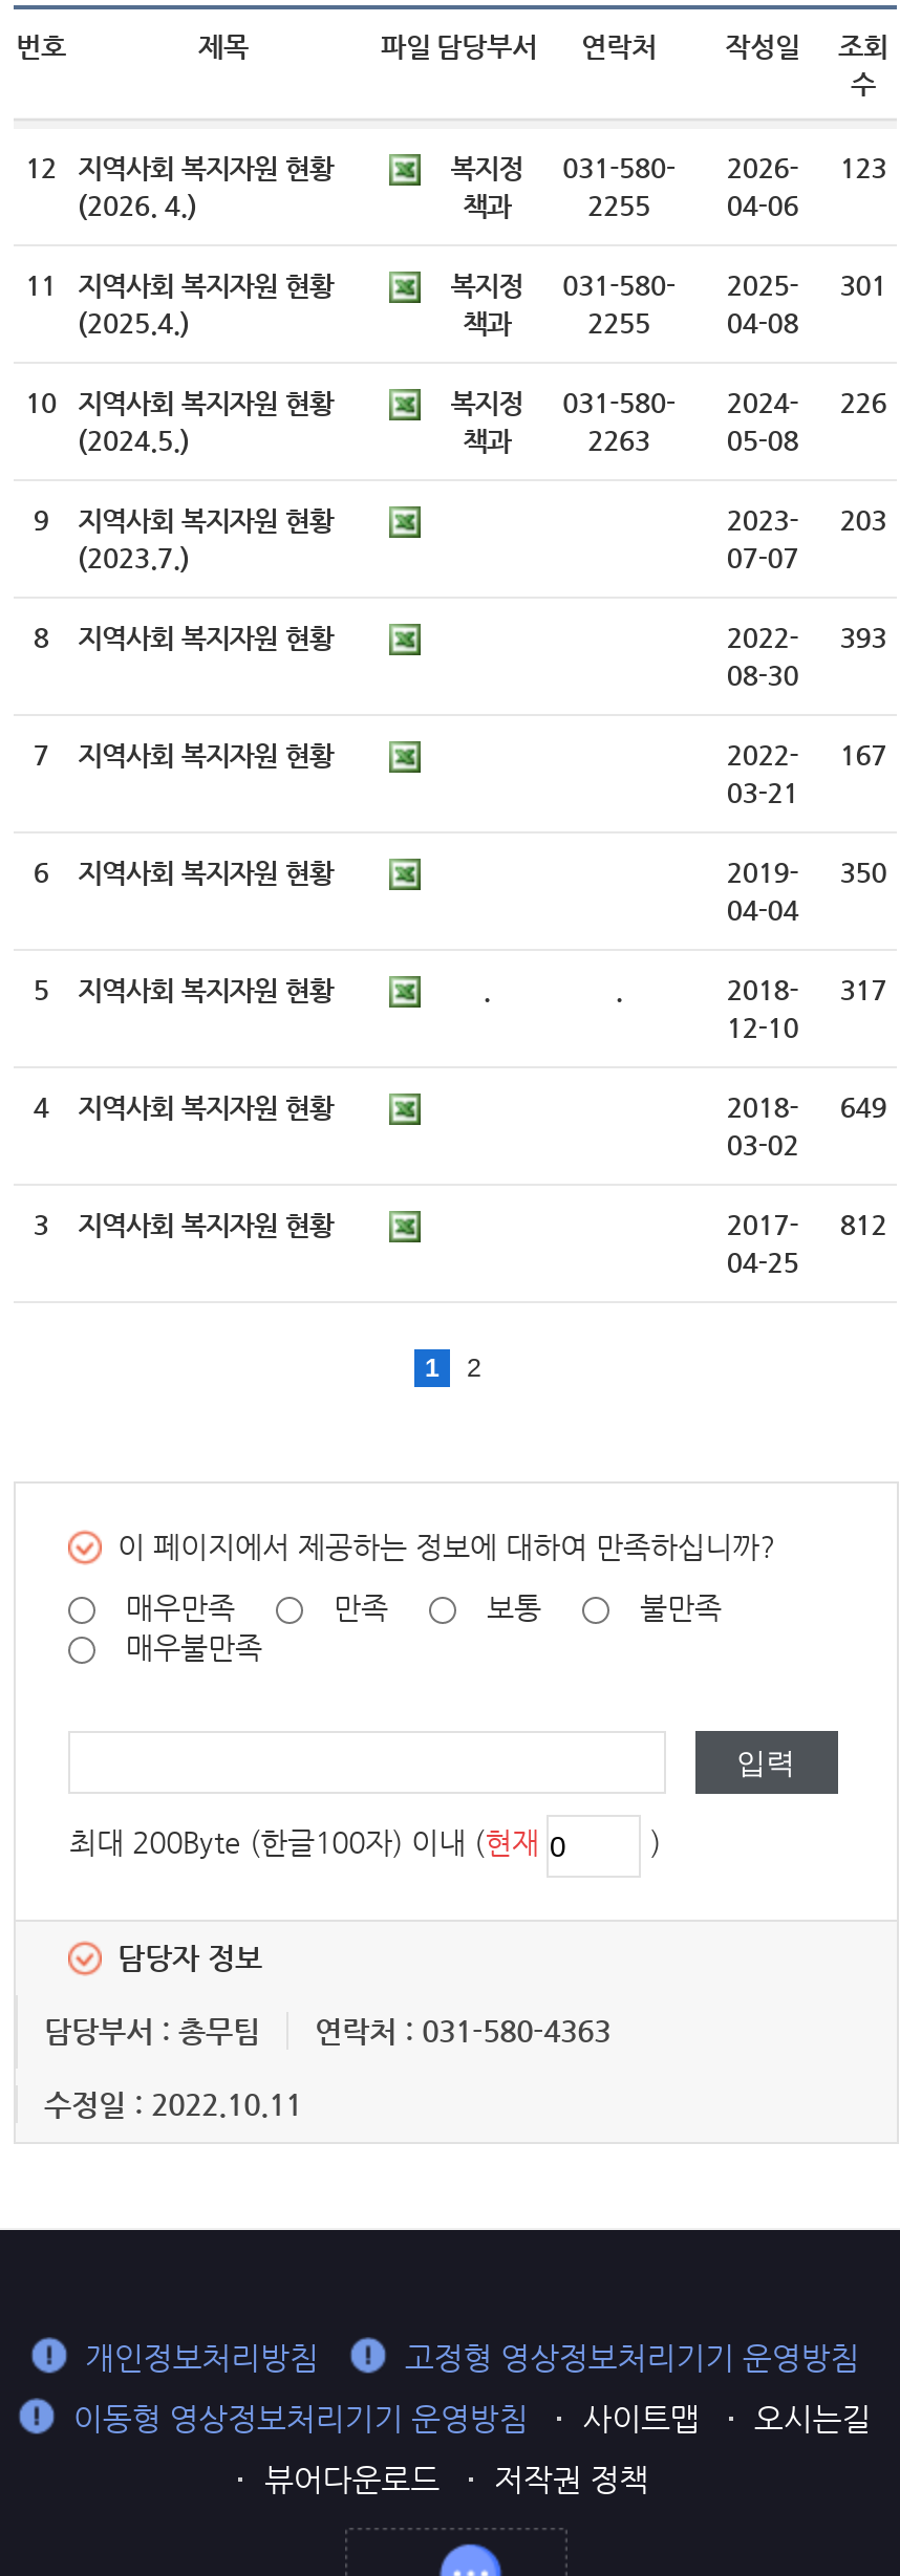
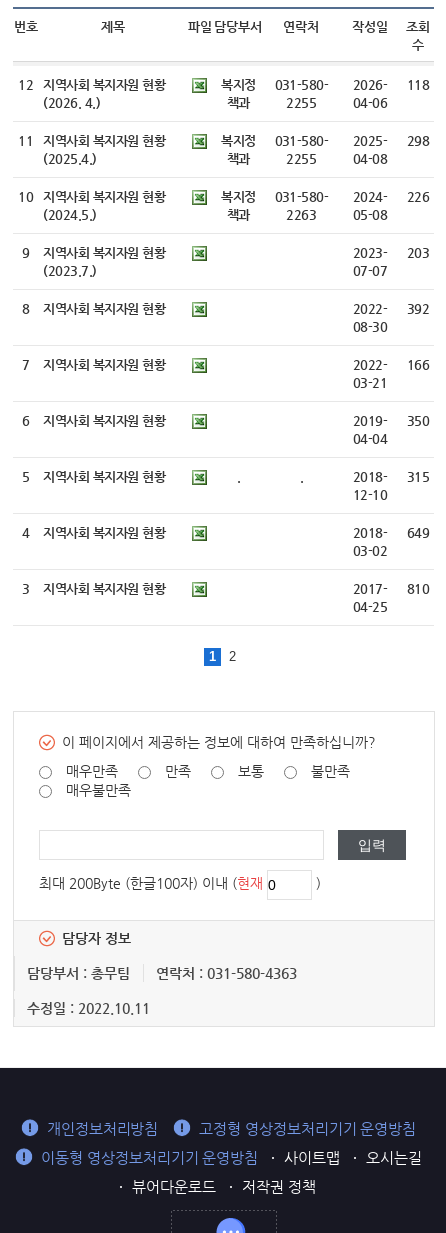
- 복지정 031-580- 2026- 123
+ 복지정 031-580- 2026- 118

- 복지정 031-580- 2025- 301
+ 복지정 031-580- 2025- 298

- 2022- 393
+ 2022- 392

- 2022- 167
+ 2022- 166

- 2018- 317
+ 2018- 315

- 2017- 812
+ 2017- 810
